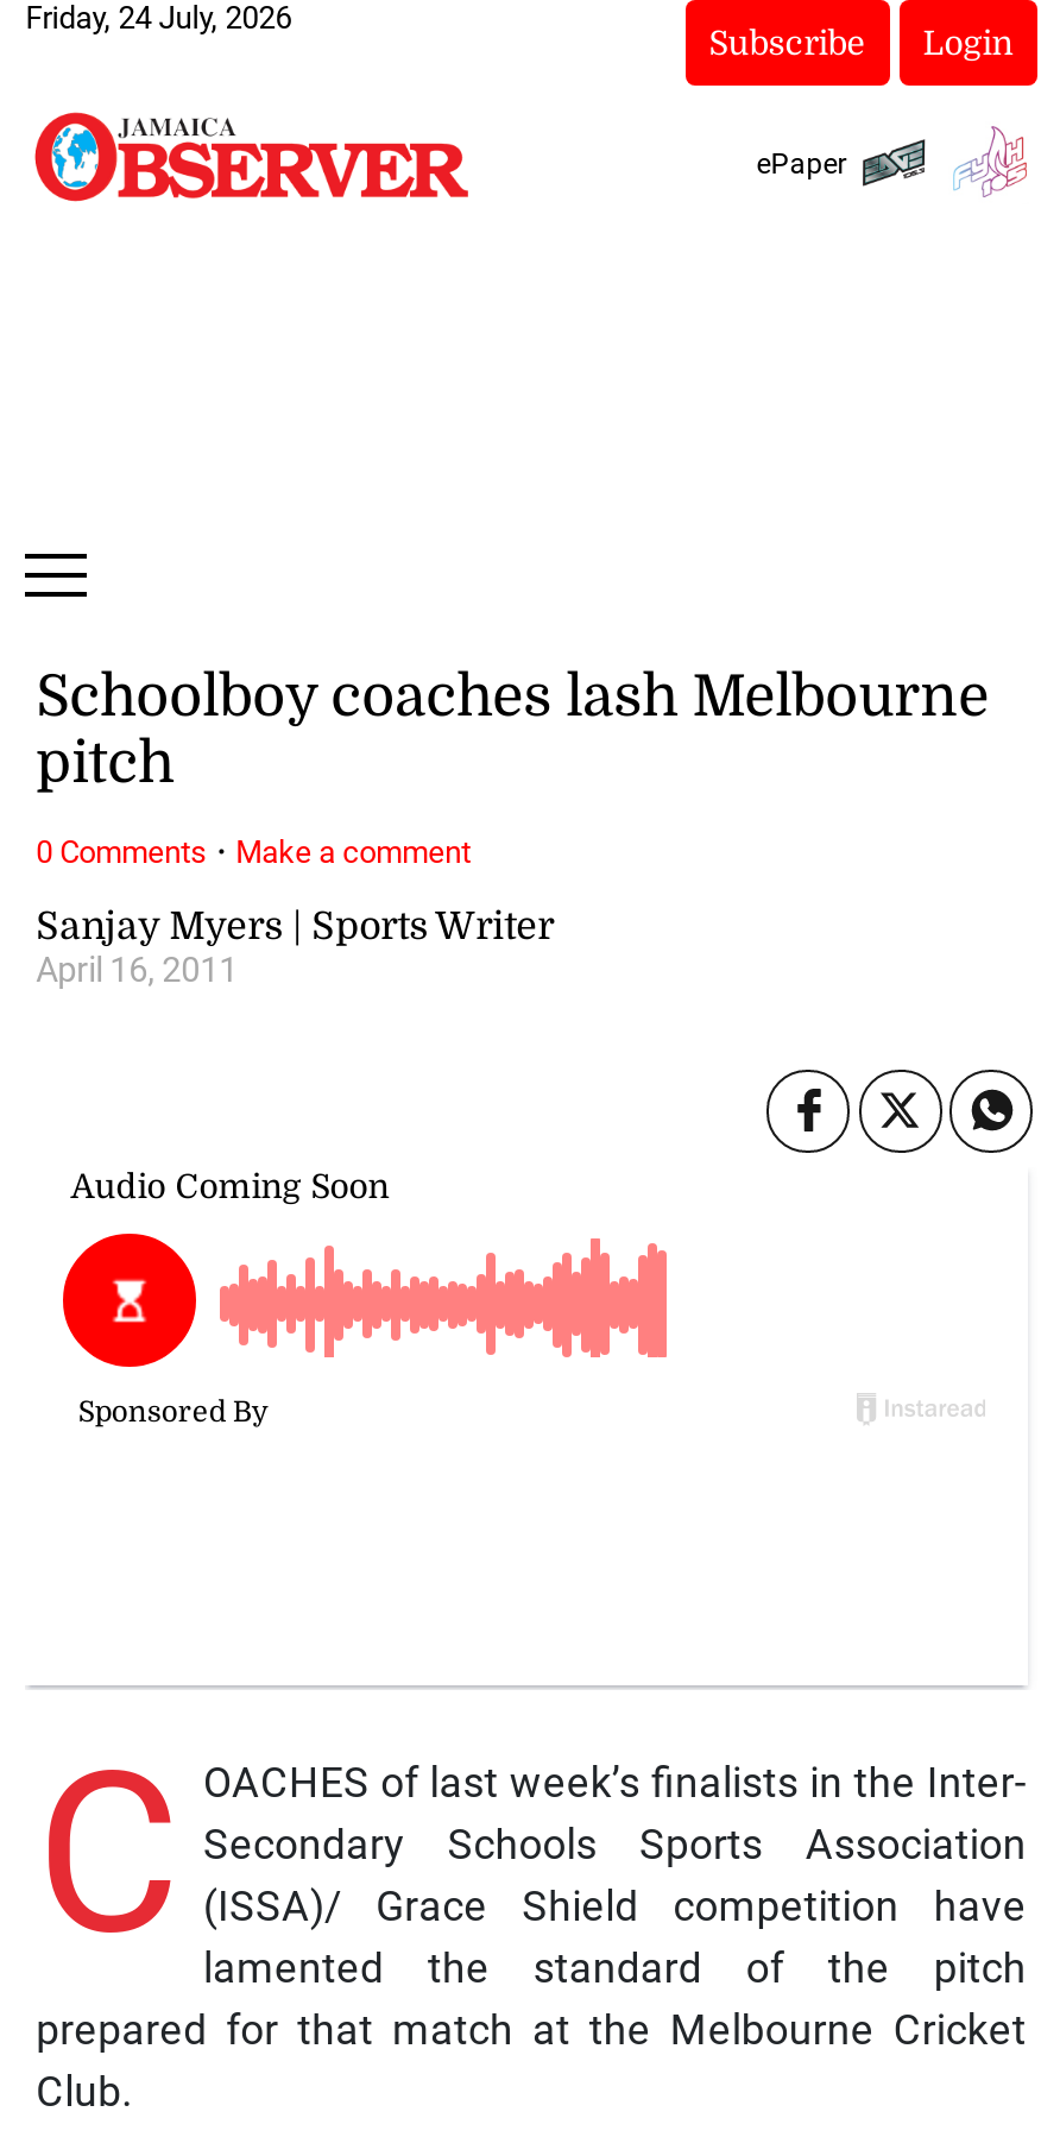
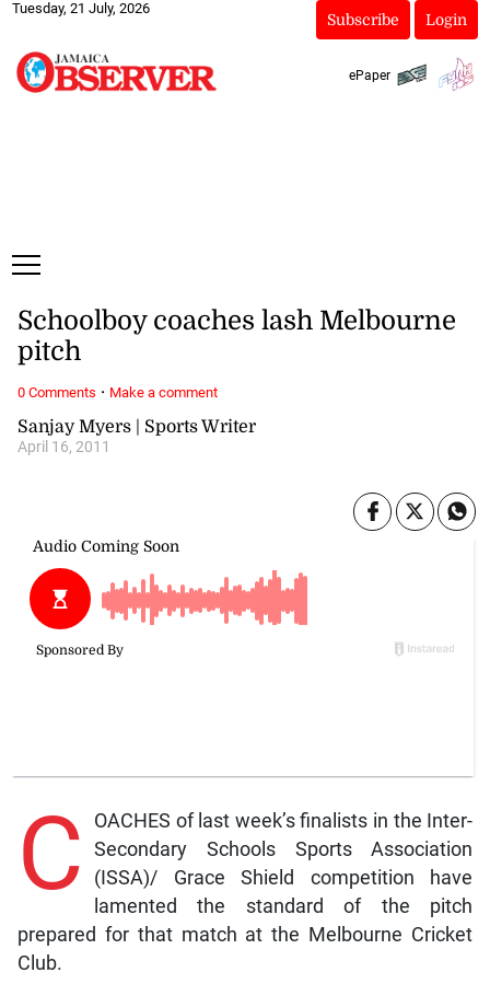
- Friday, 24 July, 2026
+ Tuesday, 21 July, 2026
